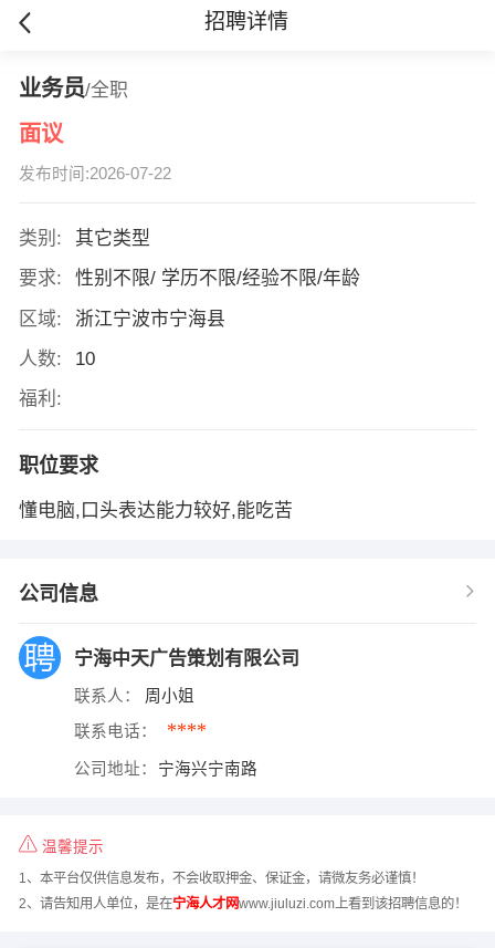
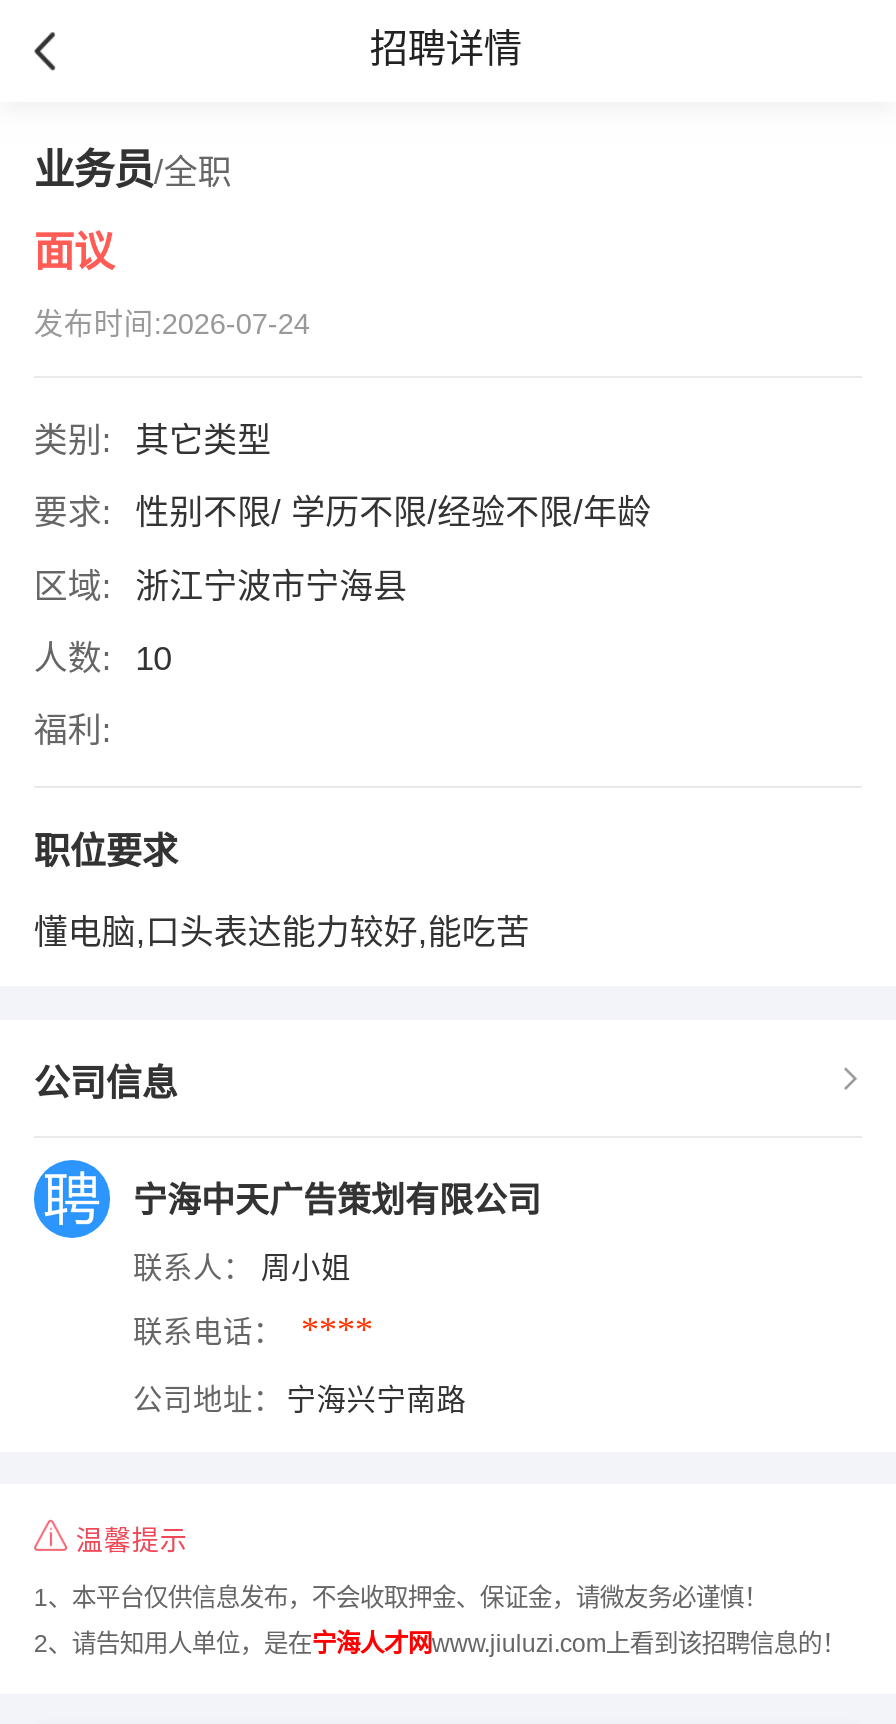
- 发布时间:2026-07-22
+ 发布时间:2026-07-24
